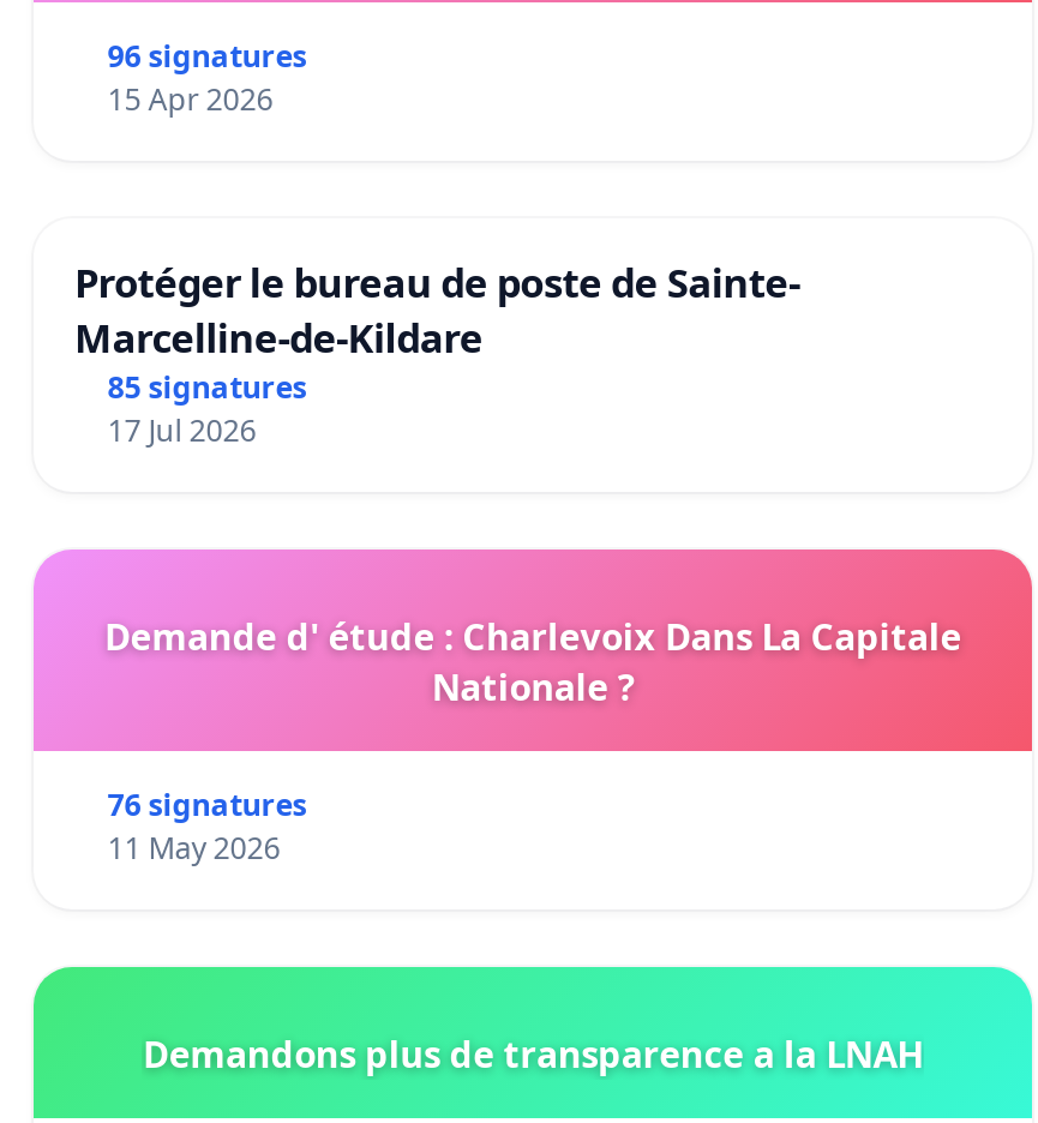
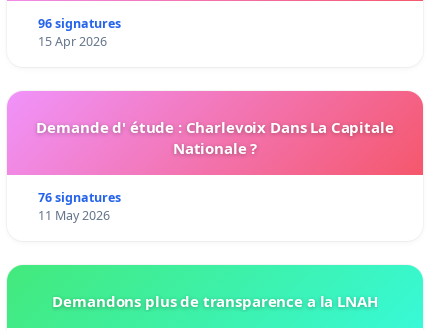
- Protéger le bureau de poste de Sainte-
- Marcelline-de-Kildare
- 85 signatures
- 17 Jul 2026
